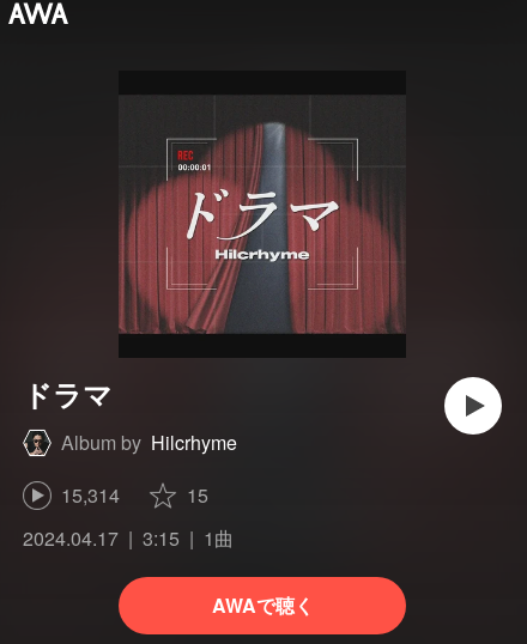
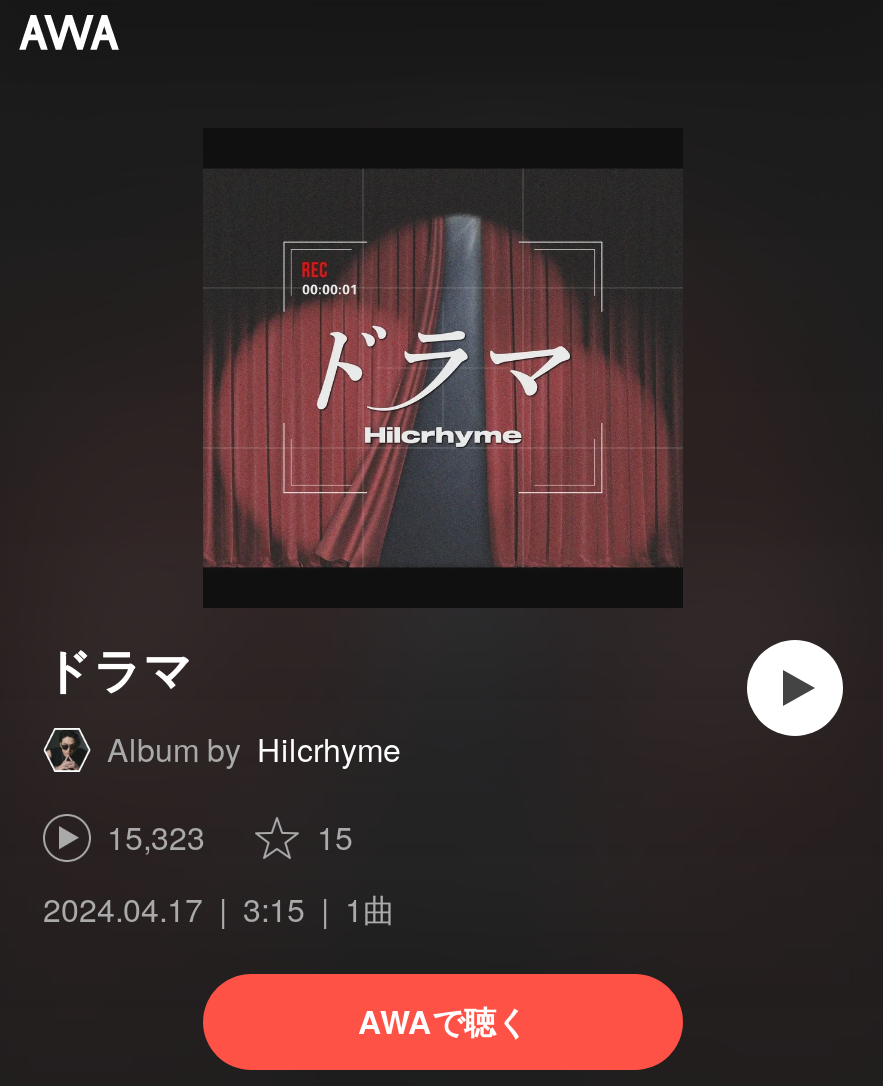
- 15,314
+ 15,323
